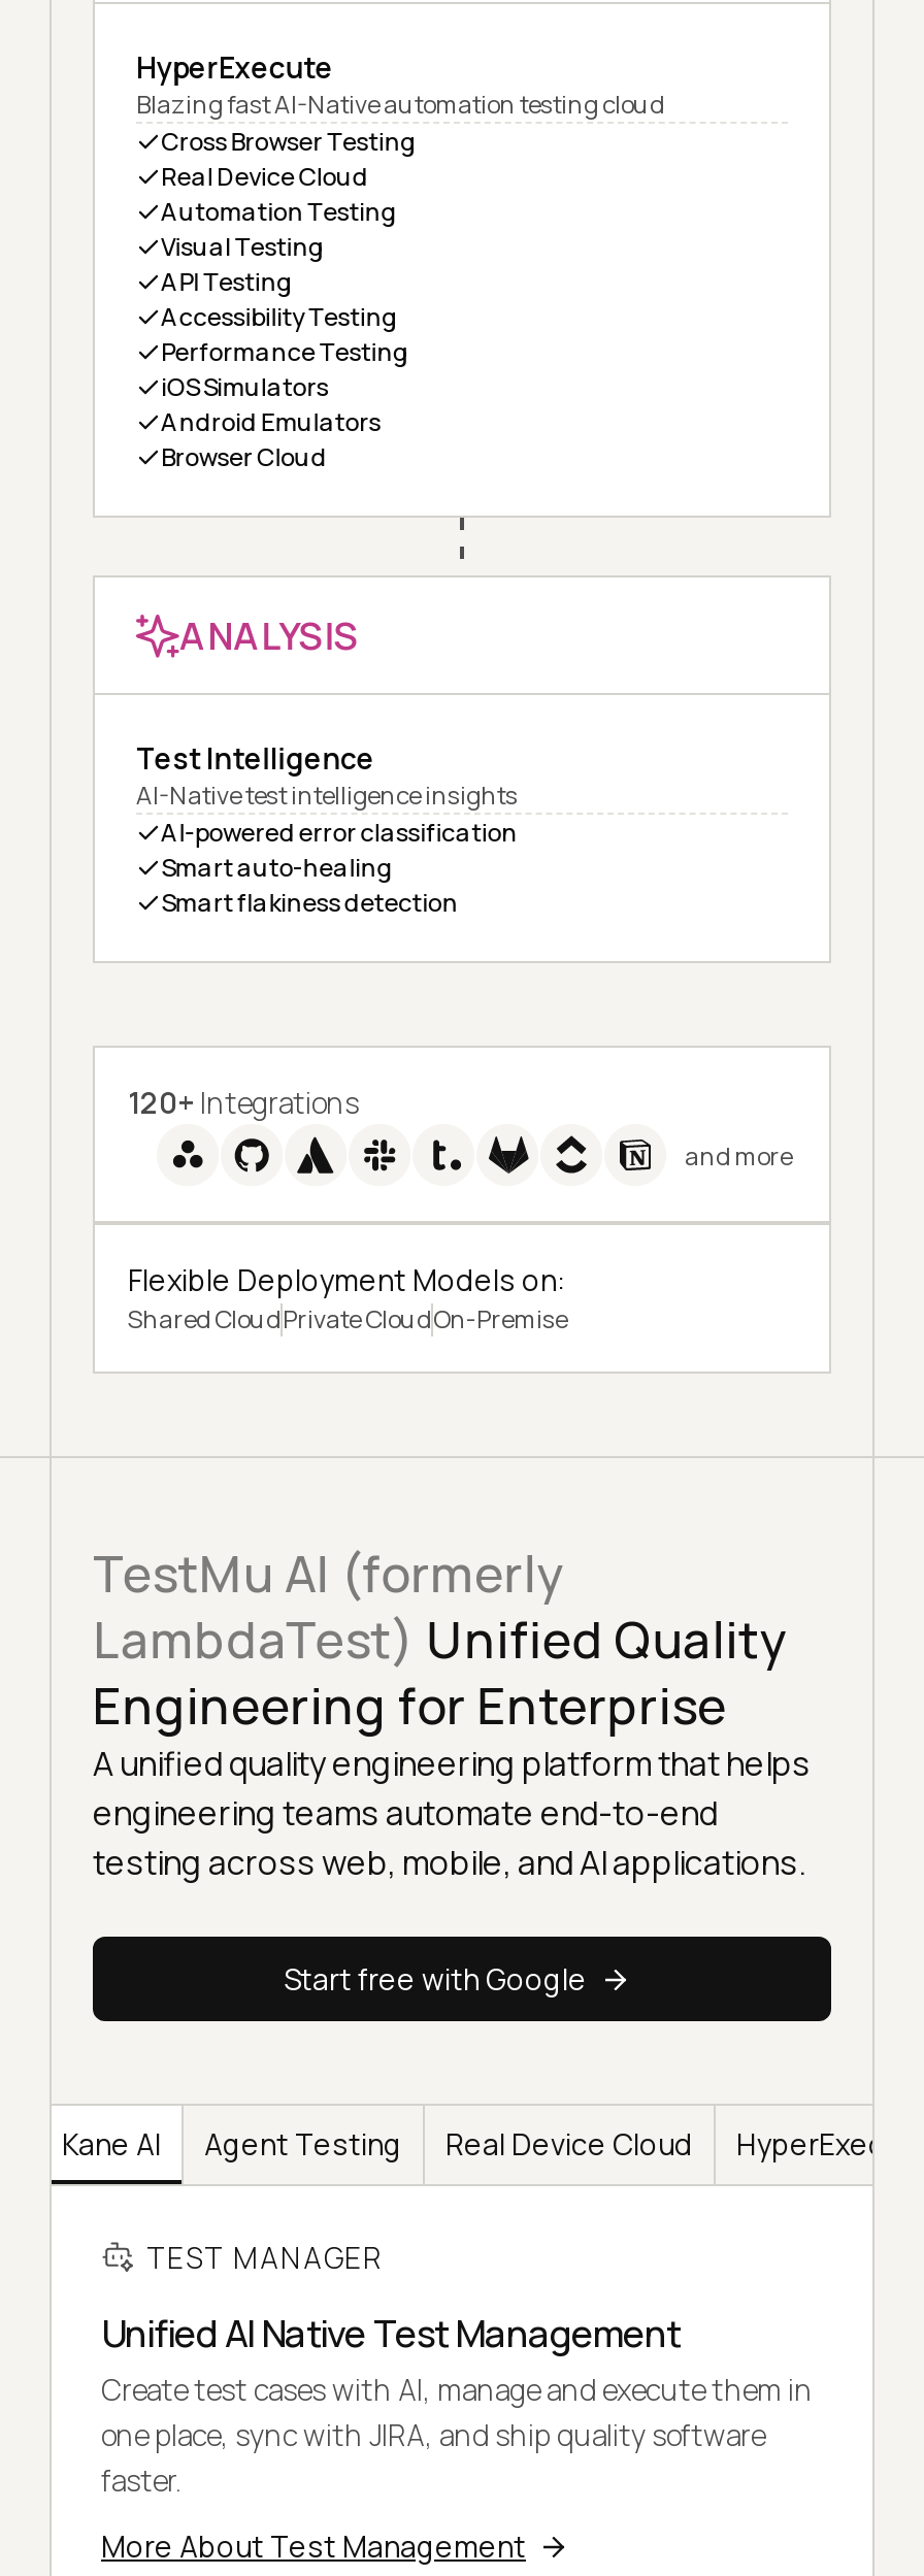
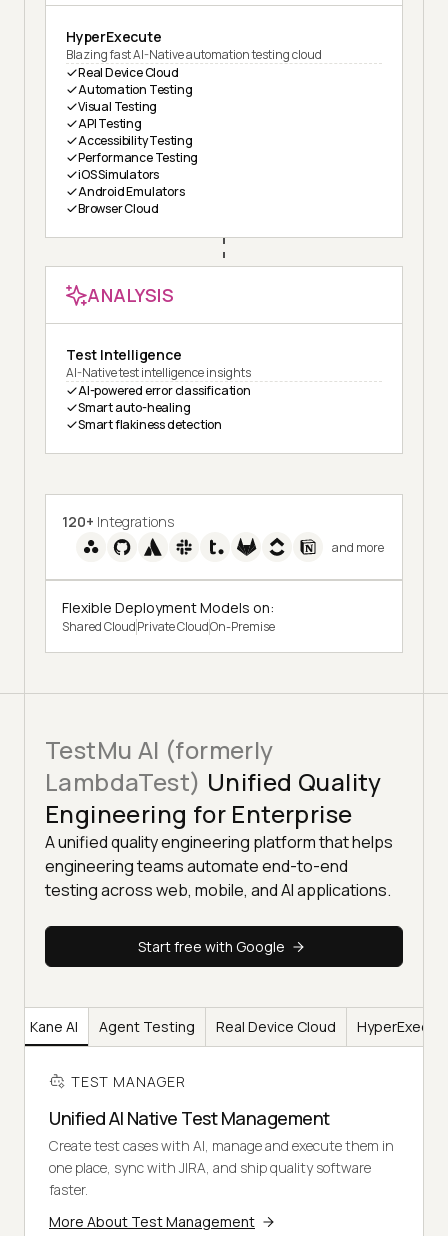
- Cross Browser Testing
